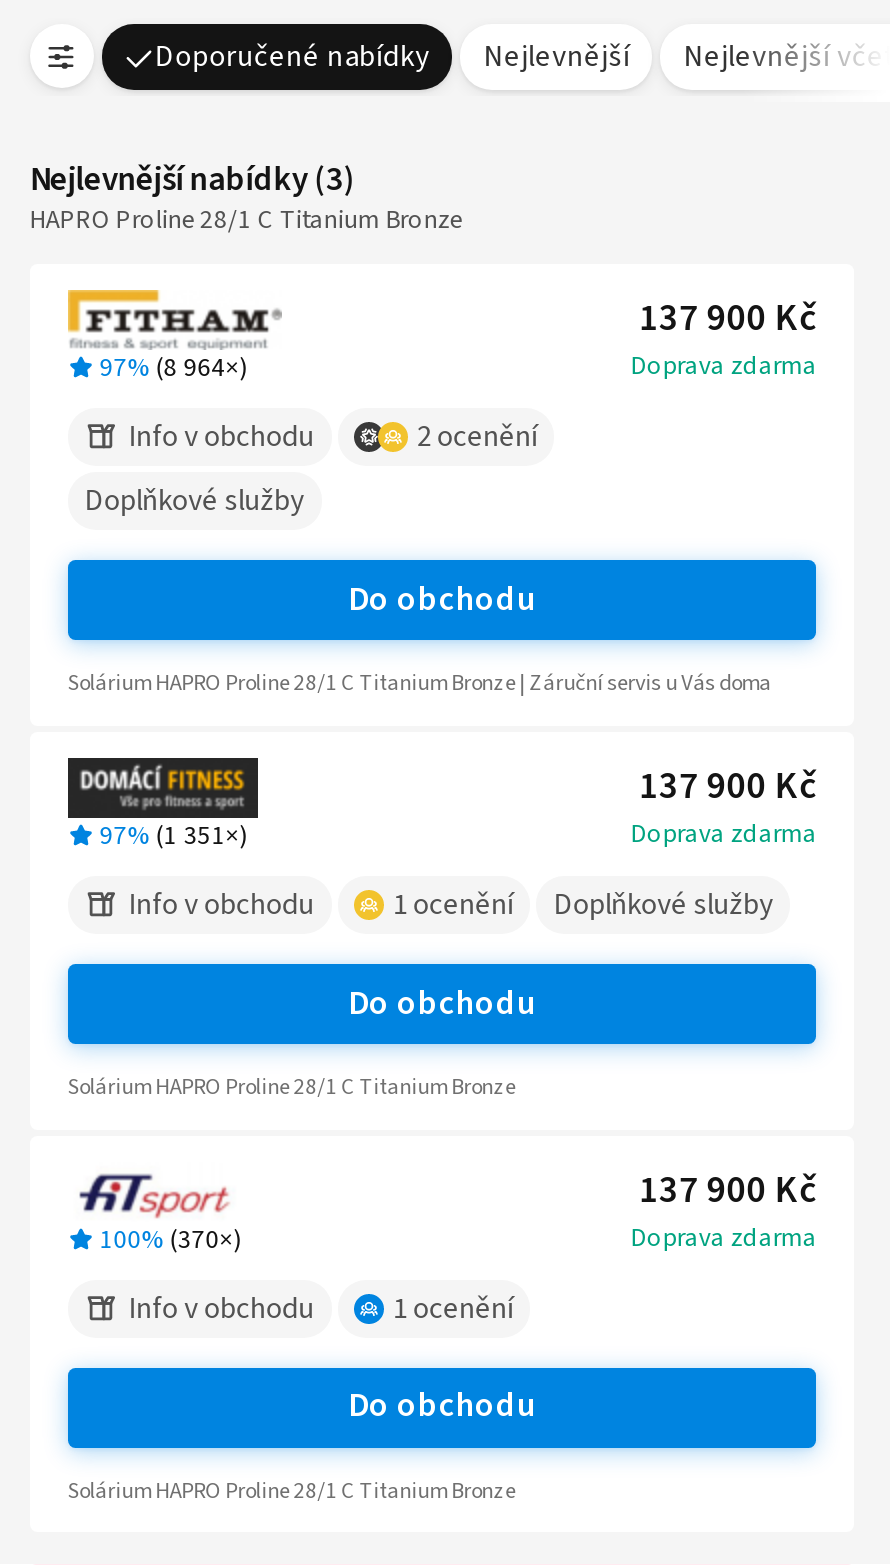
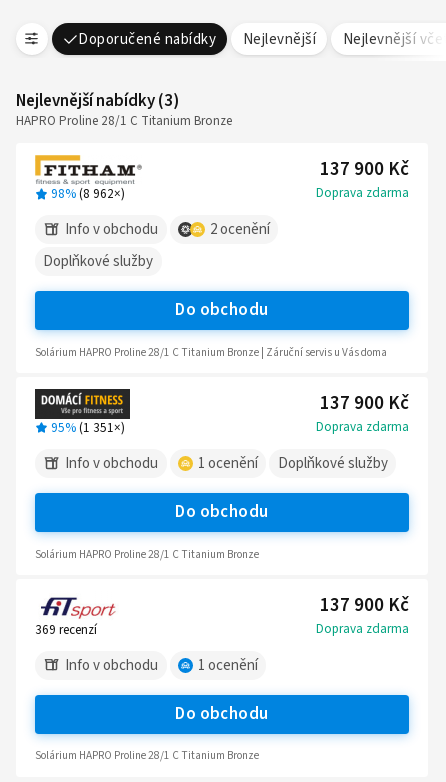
- 97%(8 964×)
+ 98%(8 962×)

- 97%(1 351×)
+ 95%(1 351×)

- 100% (370×)
+ 369 recenzí
